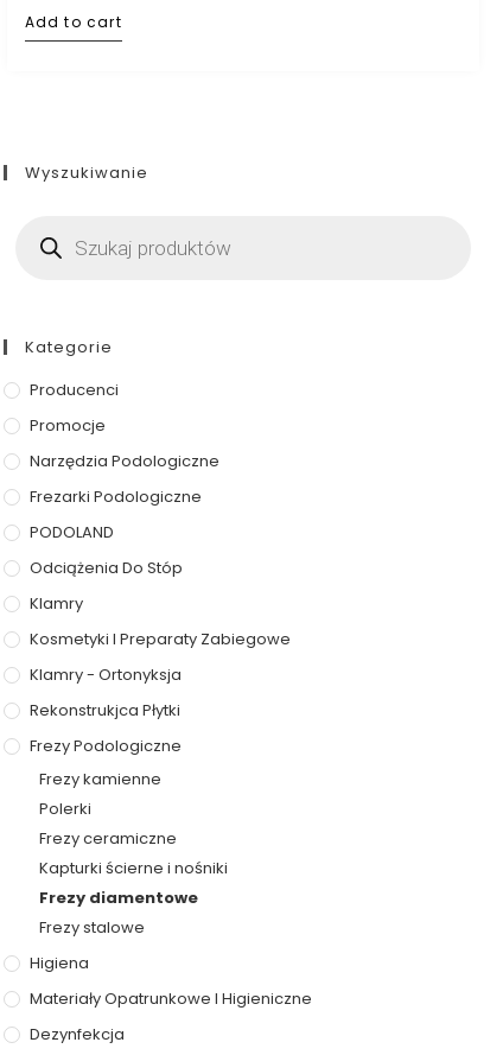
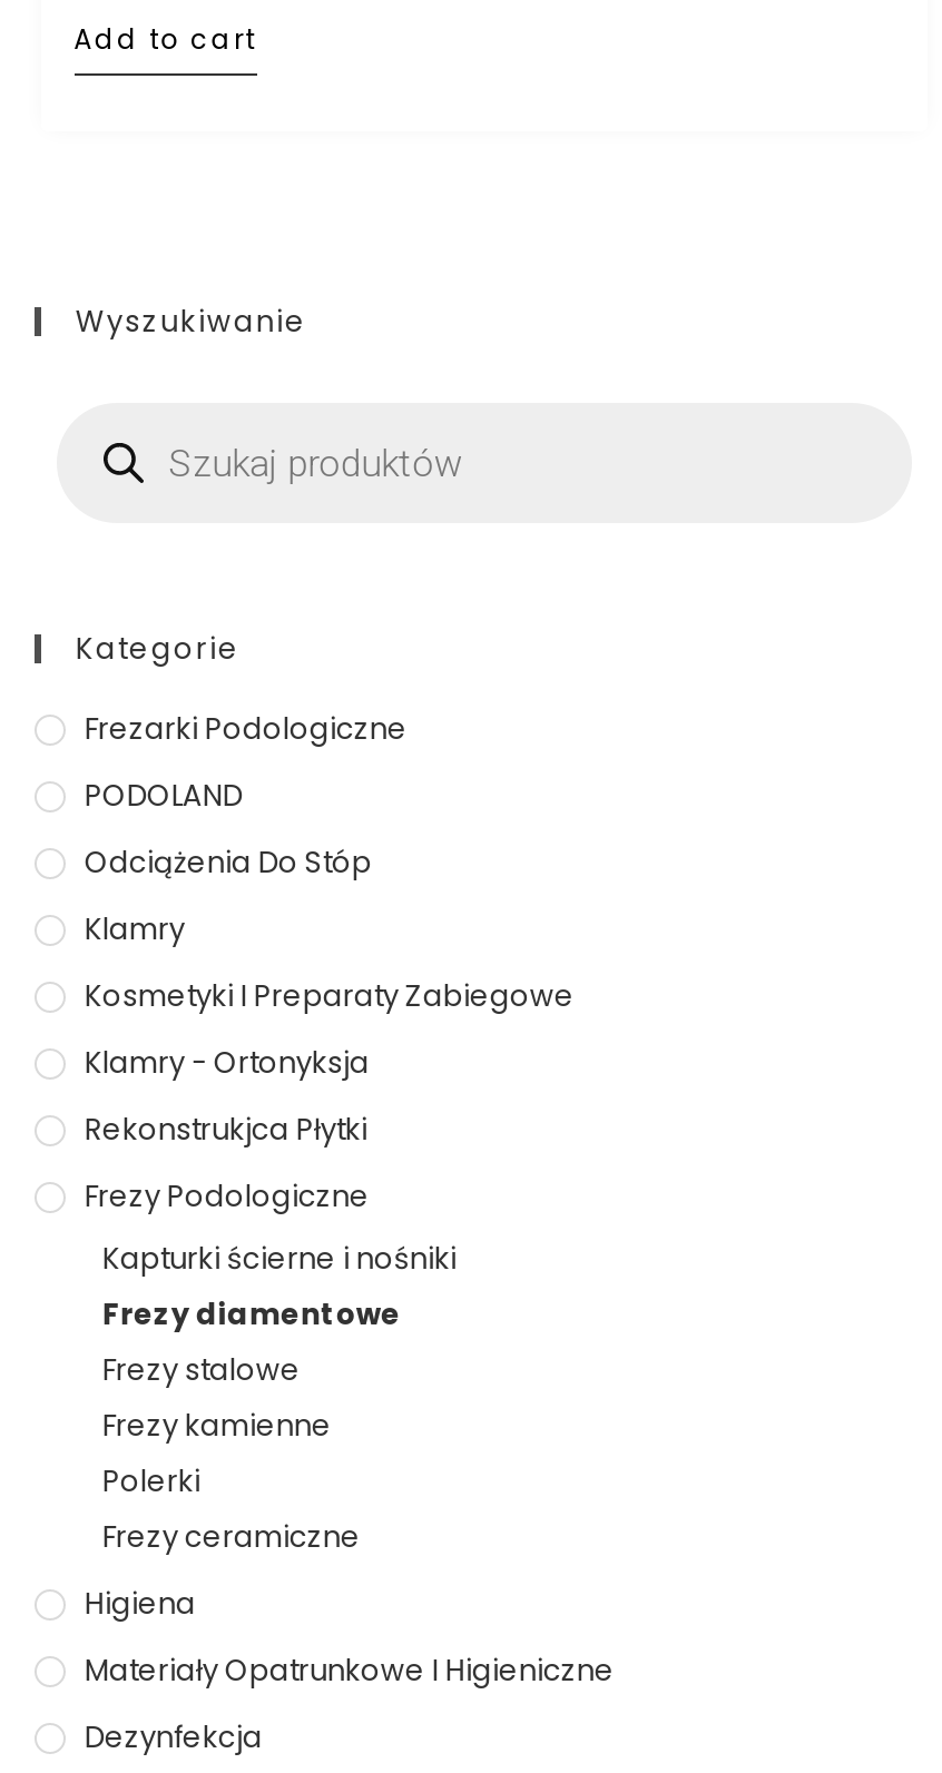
- Producenci
- Promocje
- Narzędzia Podologiczne

moved up: Kapturki ścierne i nośniki | Frezy diamentowe | Frezy stalowe
